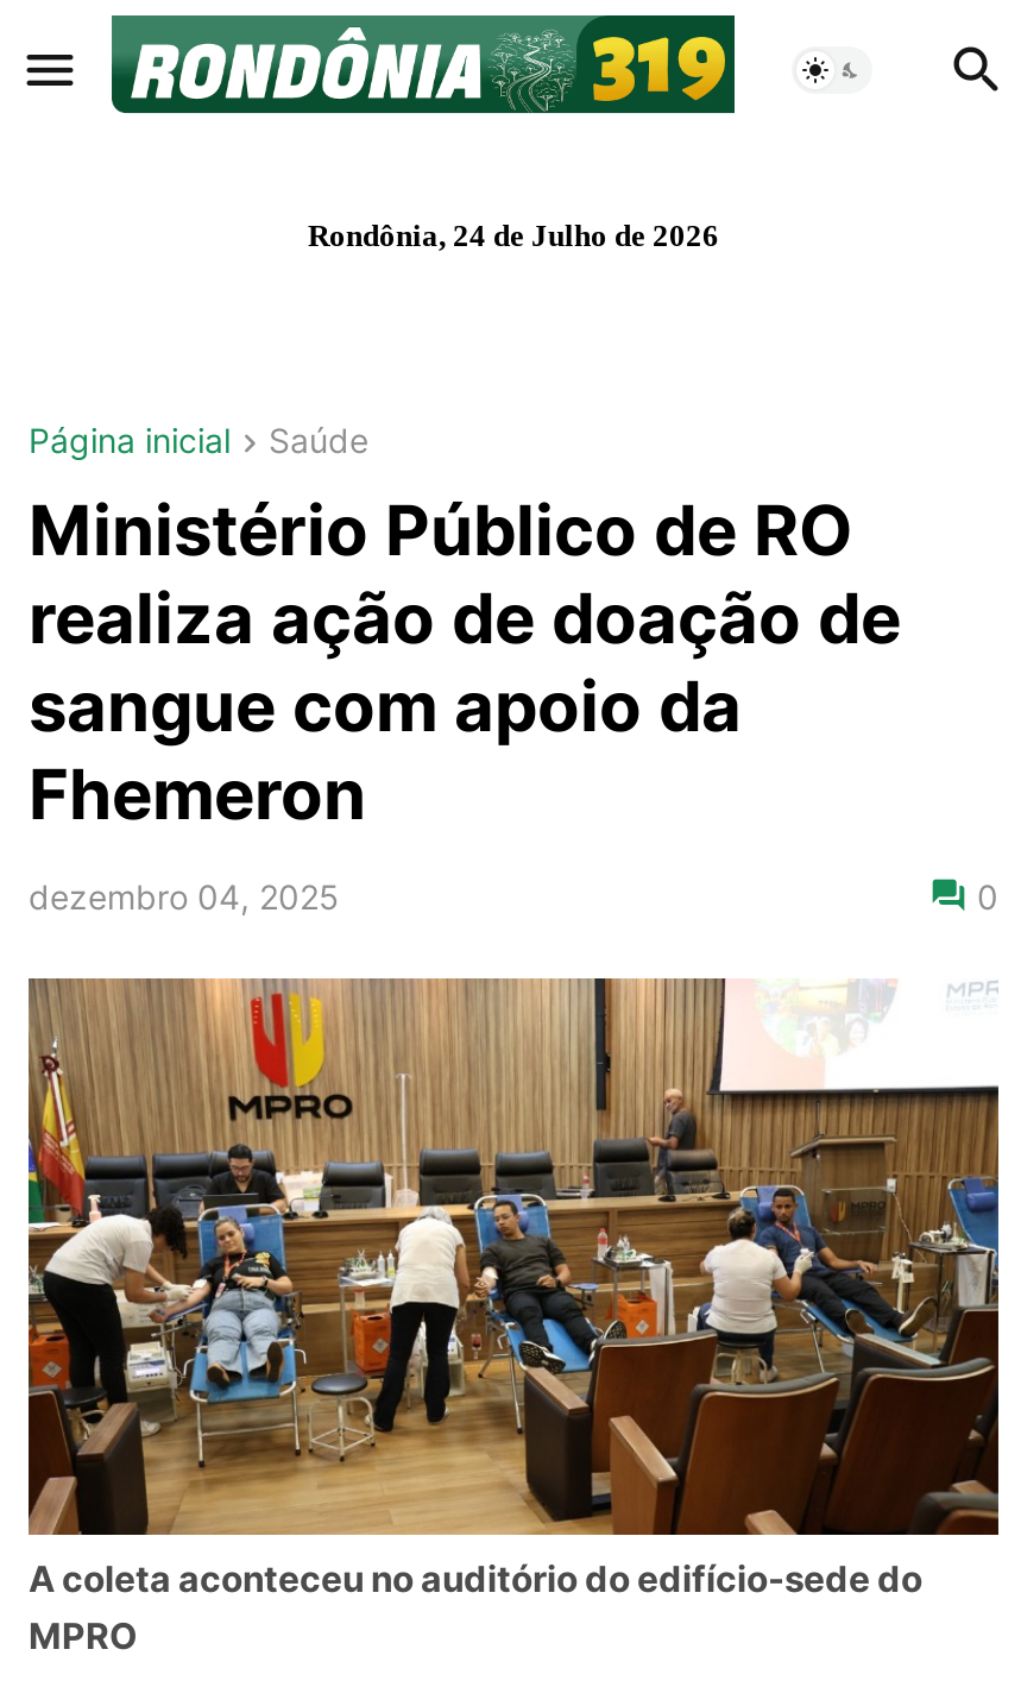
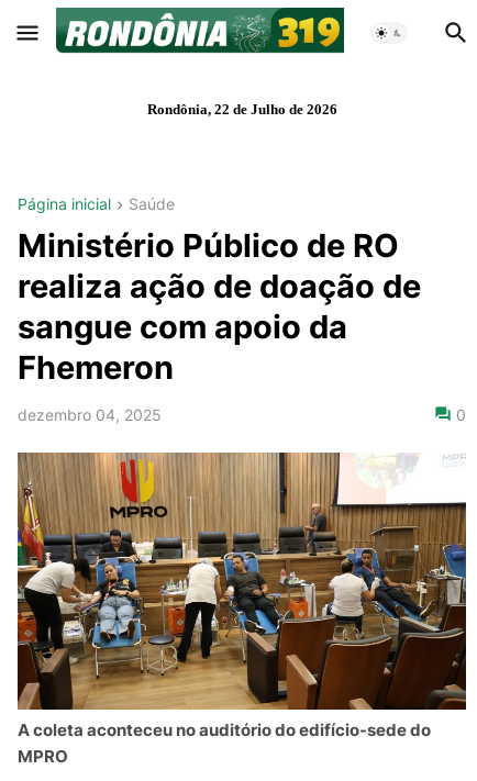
- Rondônia, 24 de Julho de 2026
+ Rondônia, 22 de Julho de 2026
